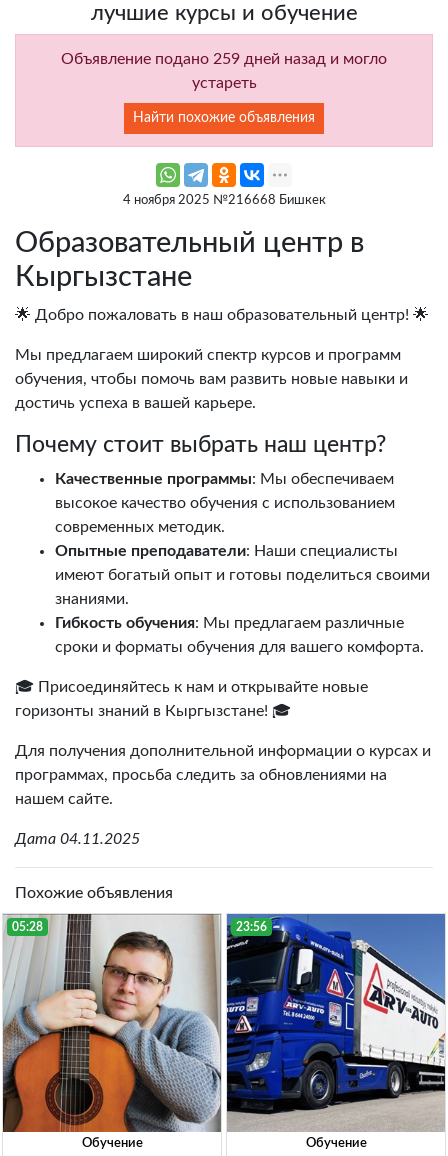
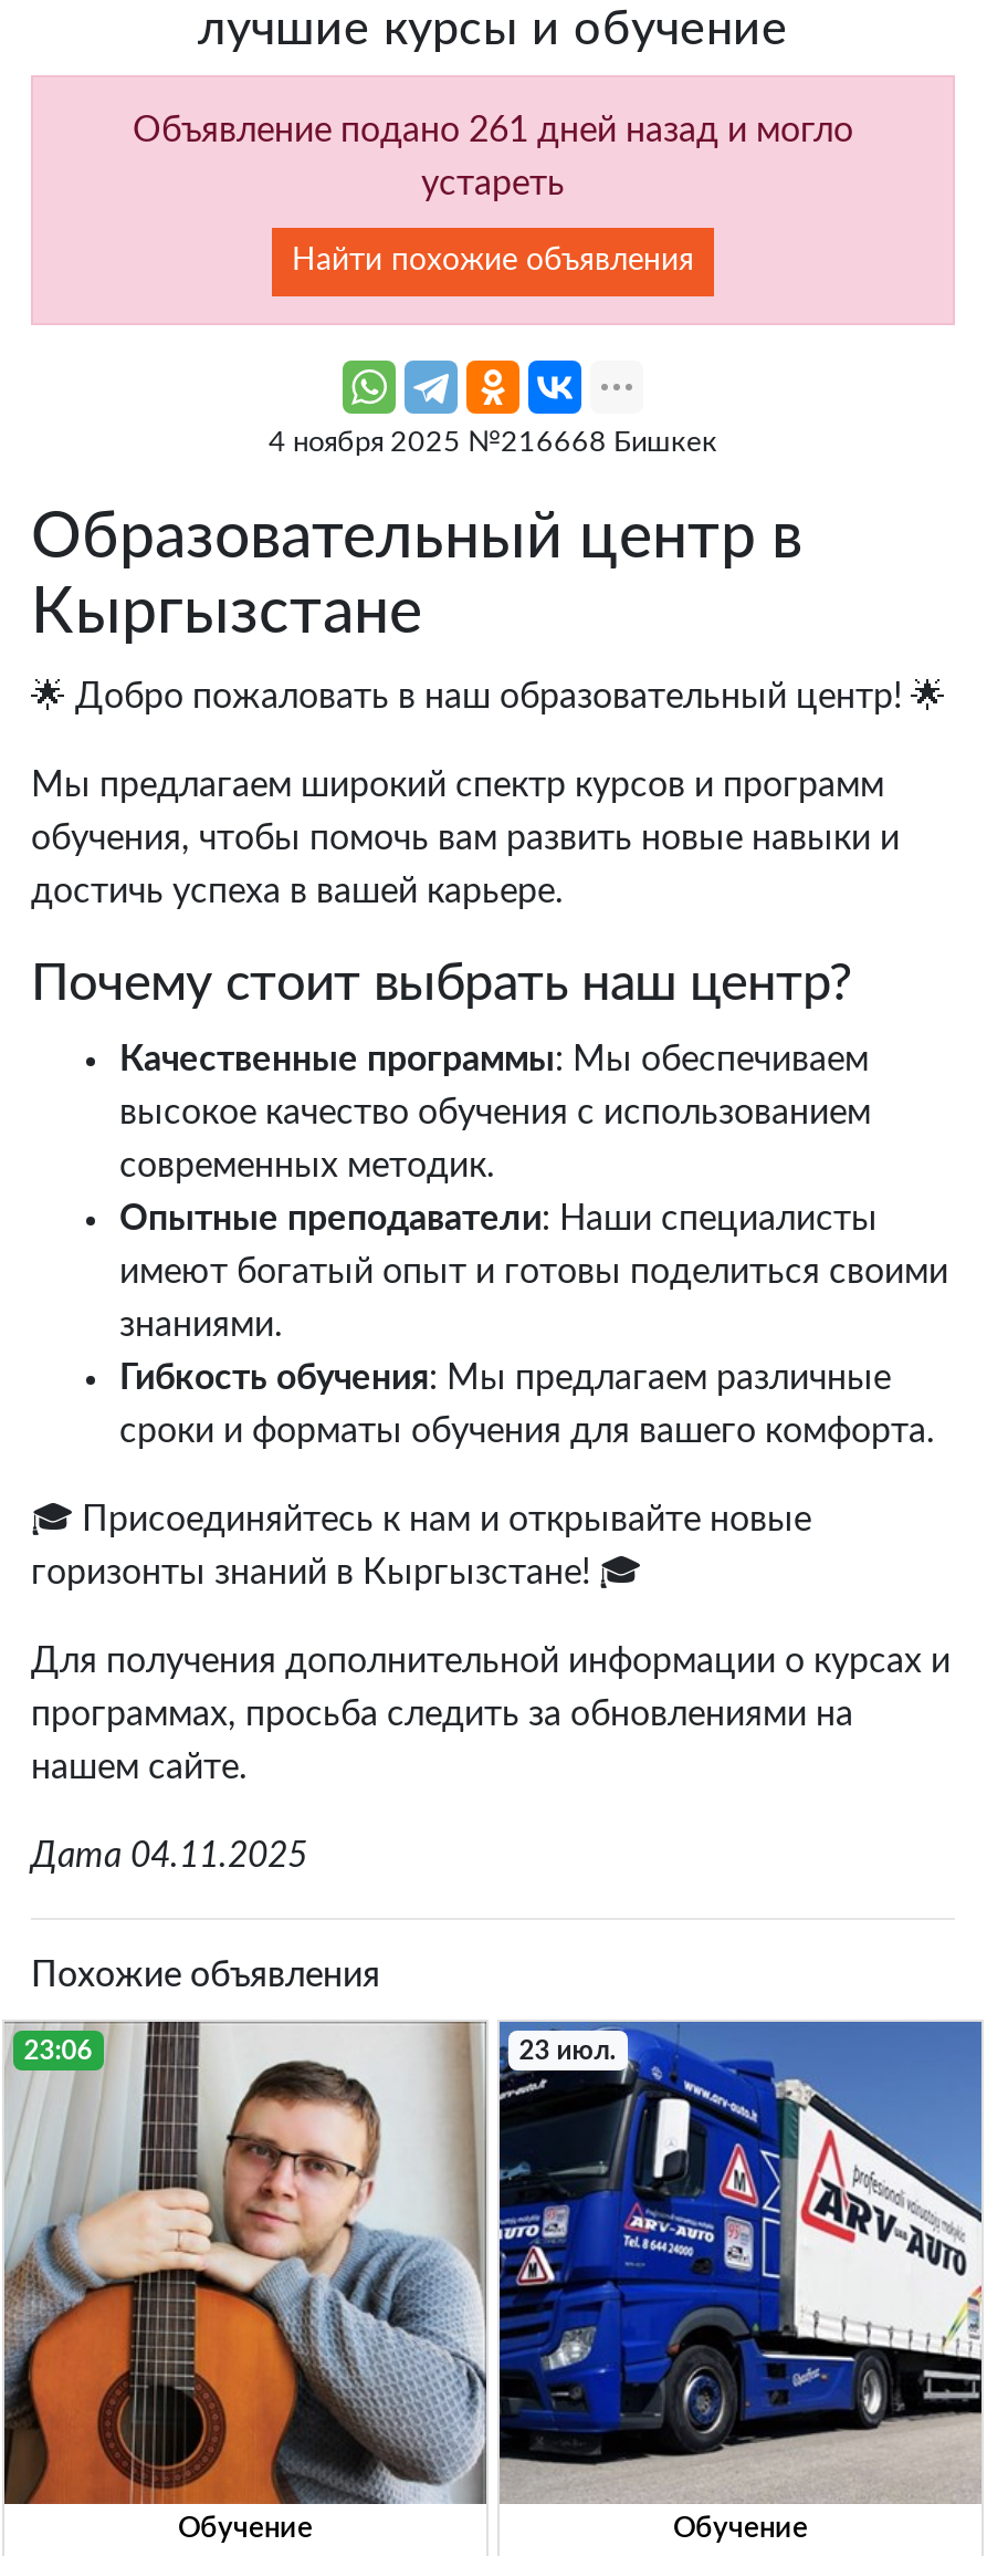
- Объявление подано 259 дней назад и могло
+ Объявление подано 261 дней назад и могло

- 05:28
+ 23:06

- 23:56
+ 23 июл.
